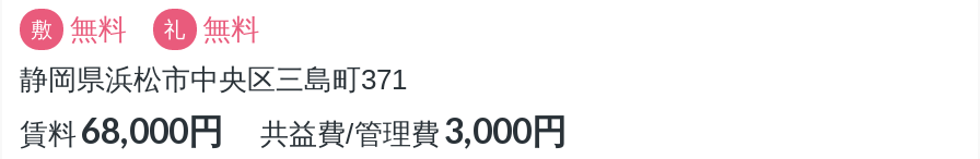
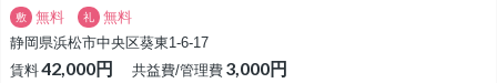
- 静岡県浜松市中央区三島町371
- 賃料 68,000円
+ 静岡県浜松市中央区葵東1-6-17
+ 賃料 42,000円
